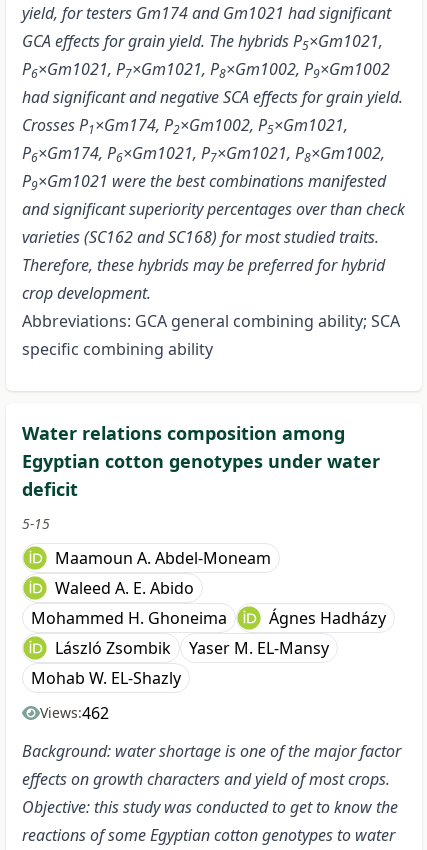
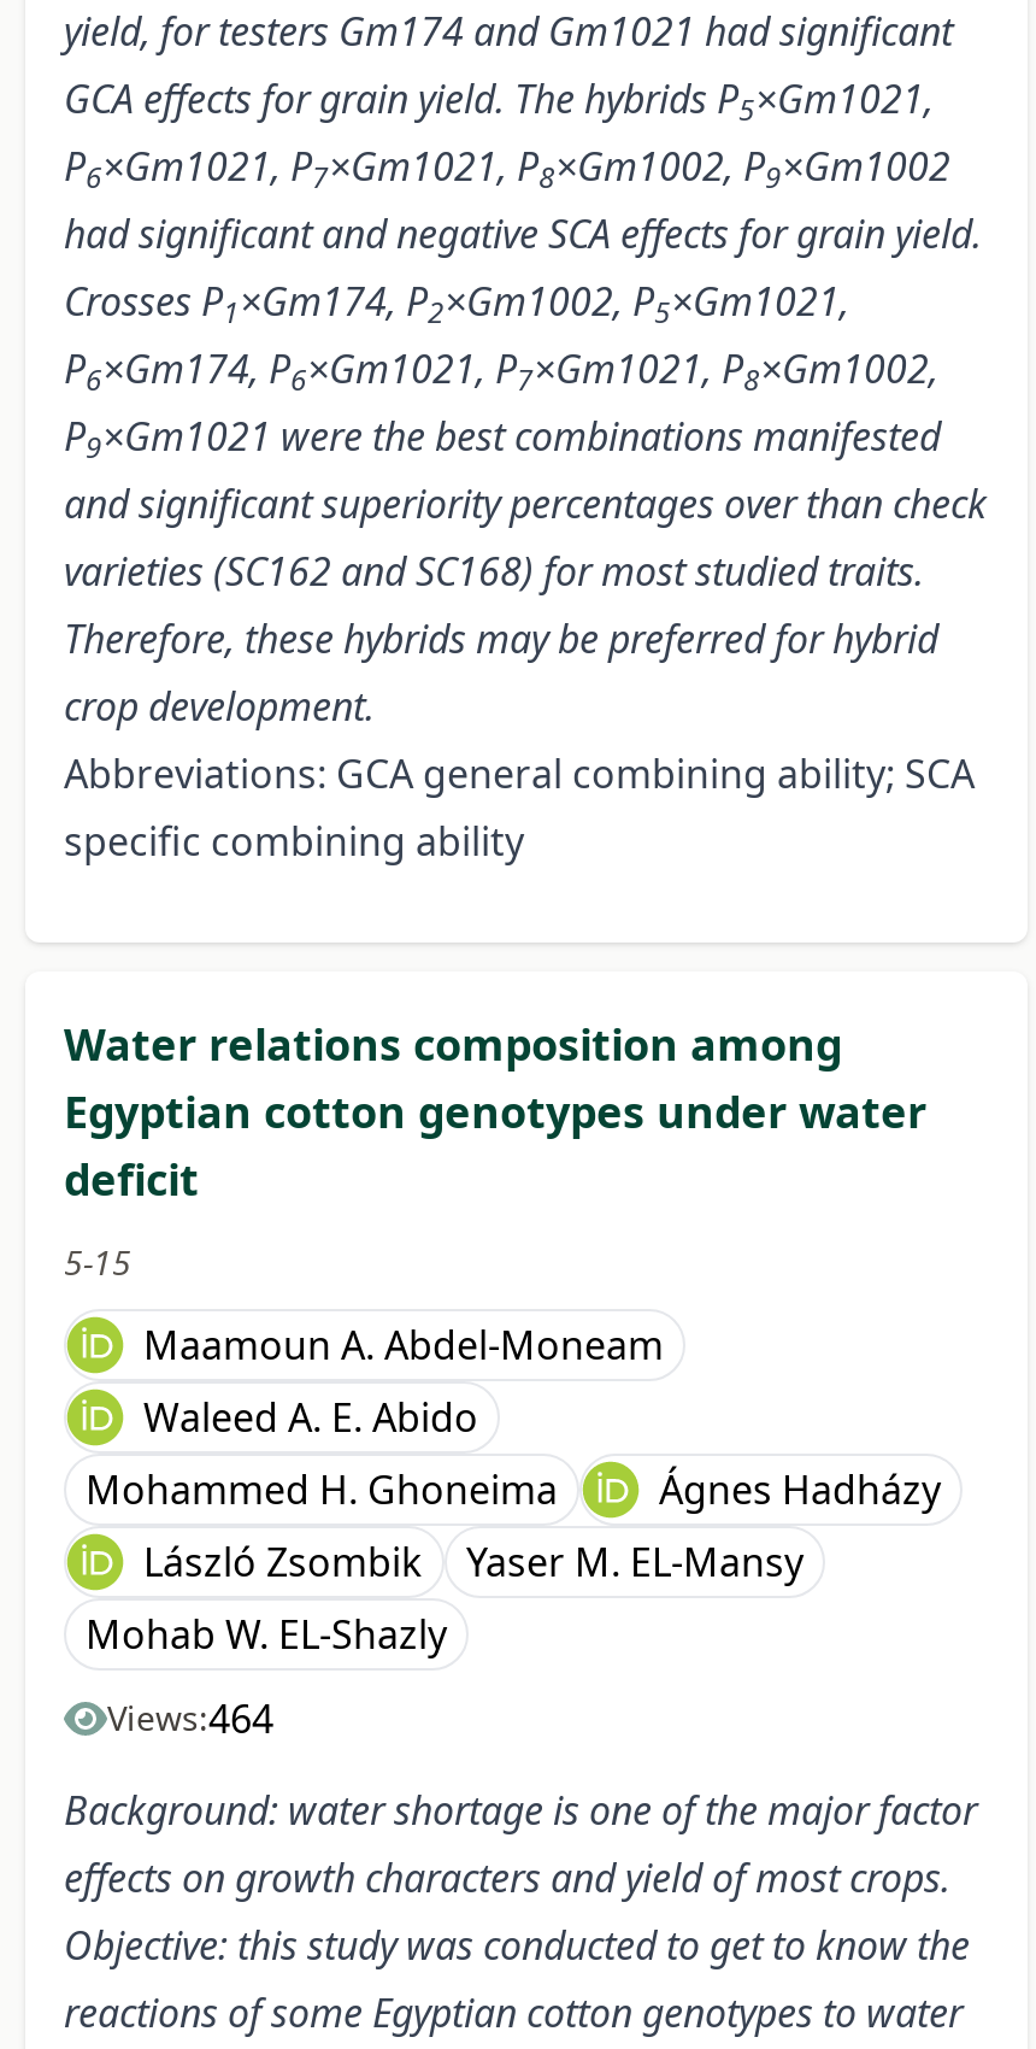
- Views:462
+ Views:464
